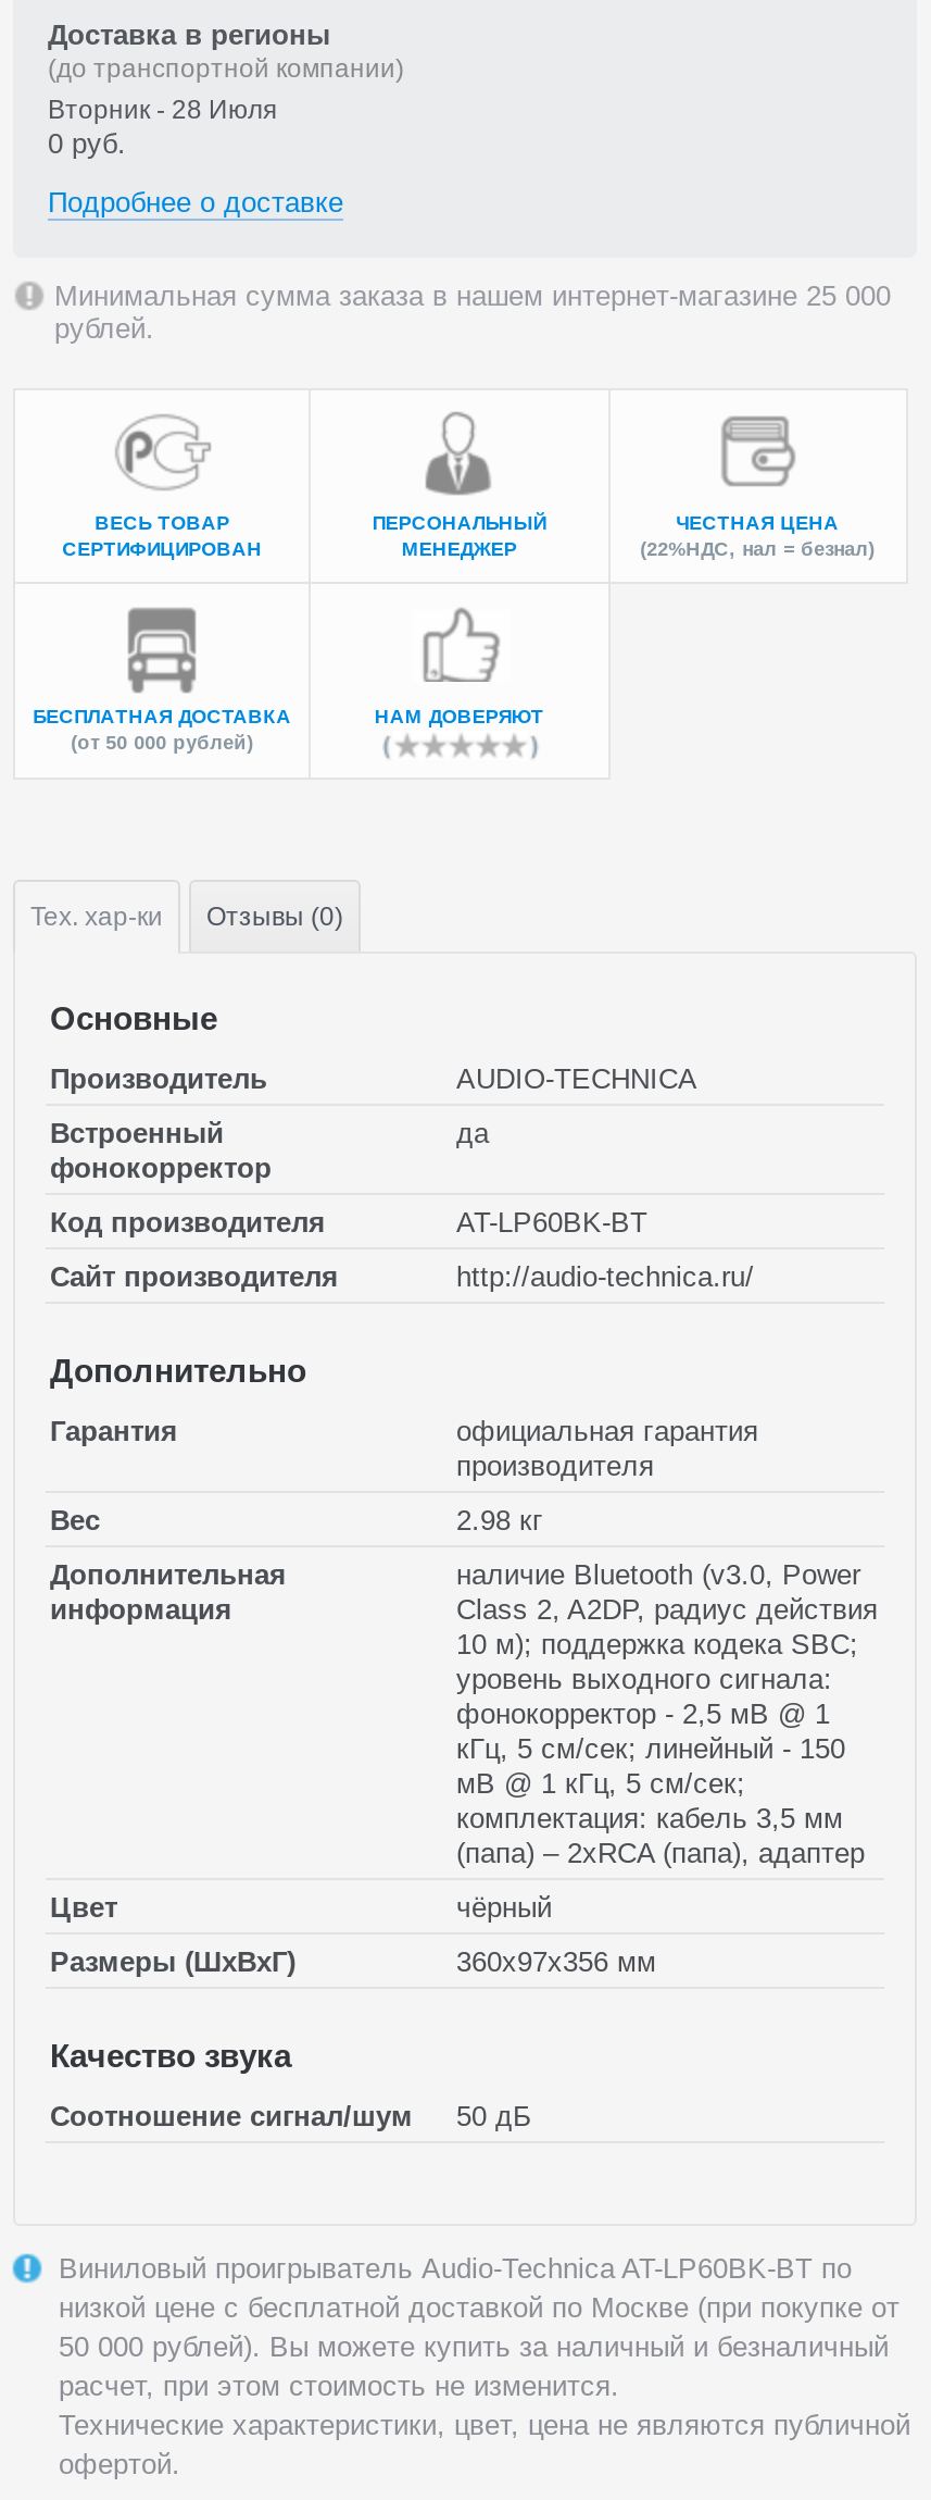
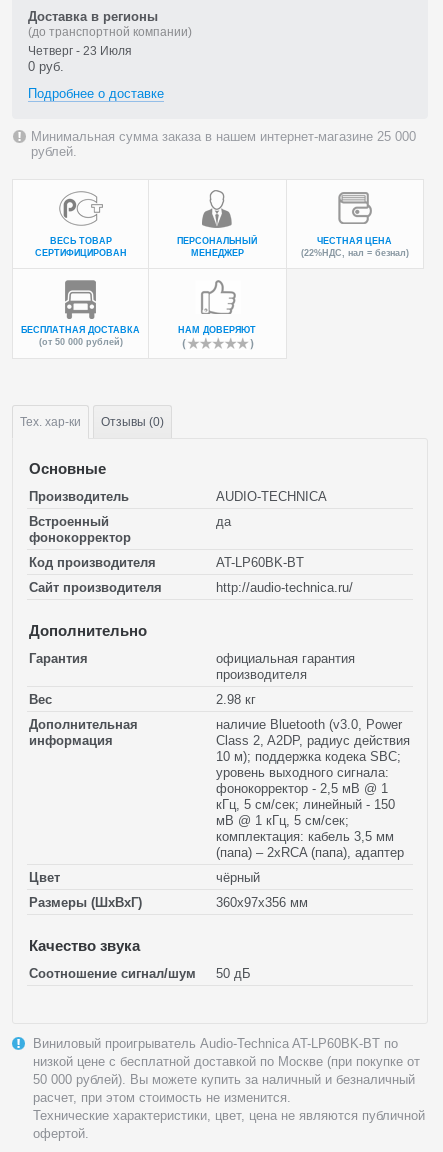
- Вторник - 28 Июля
+ Четверг - 23 Июля
